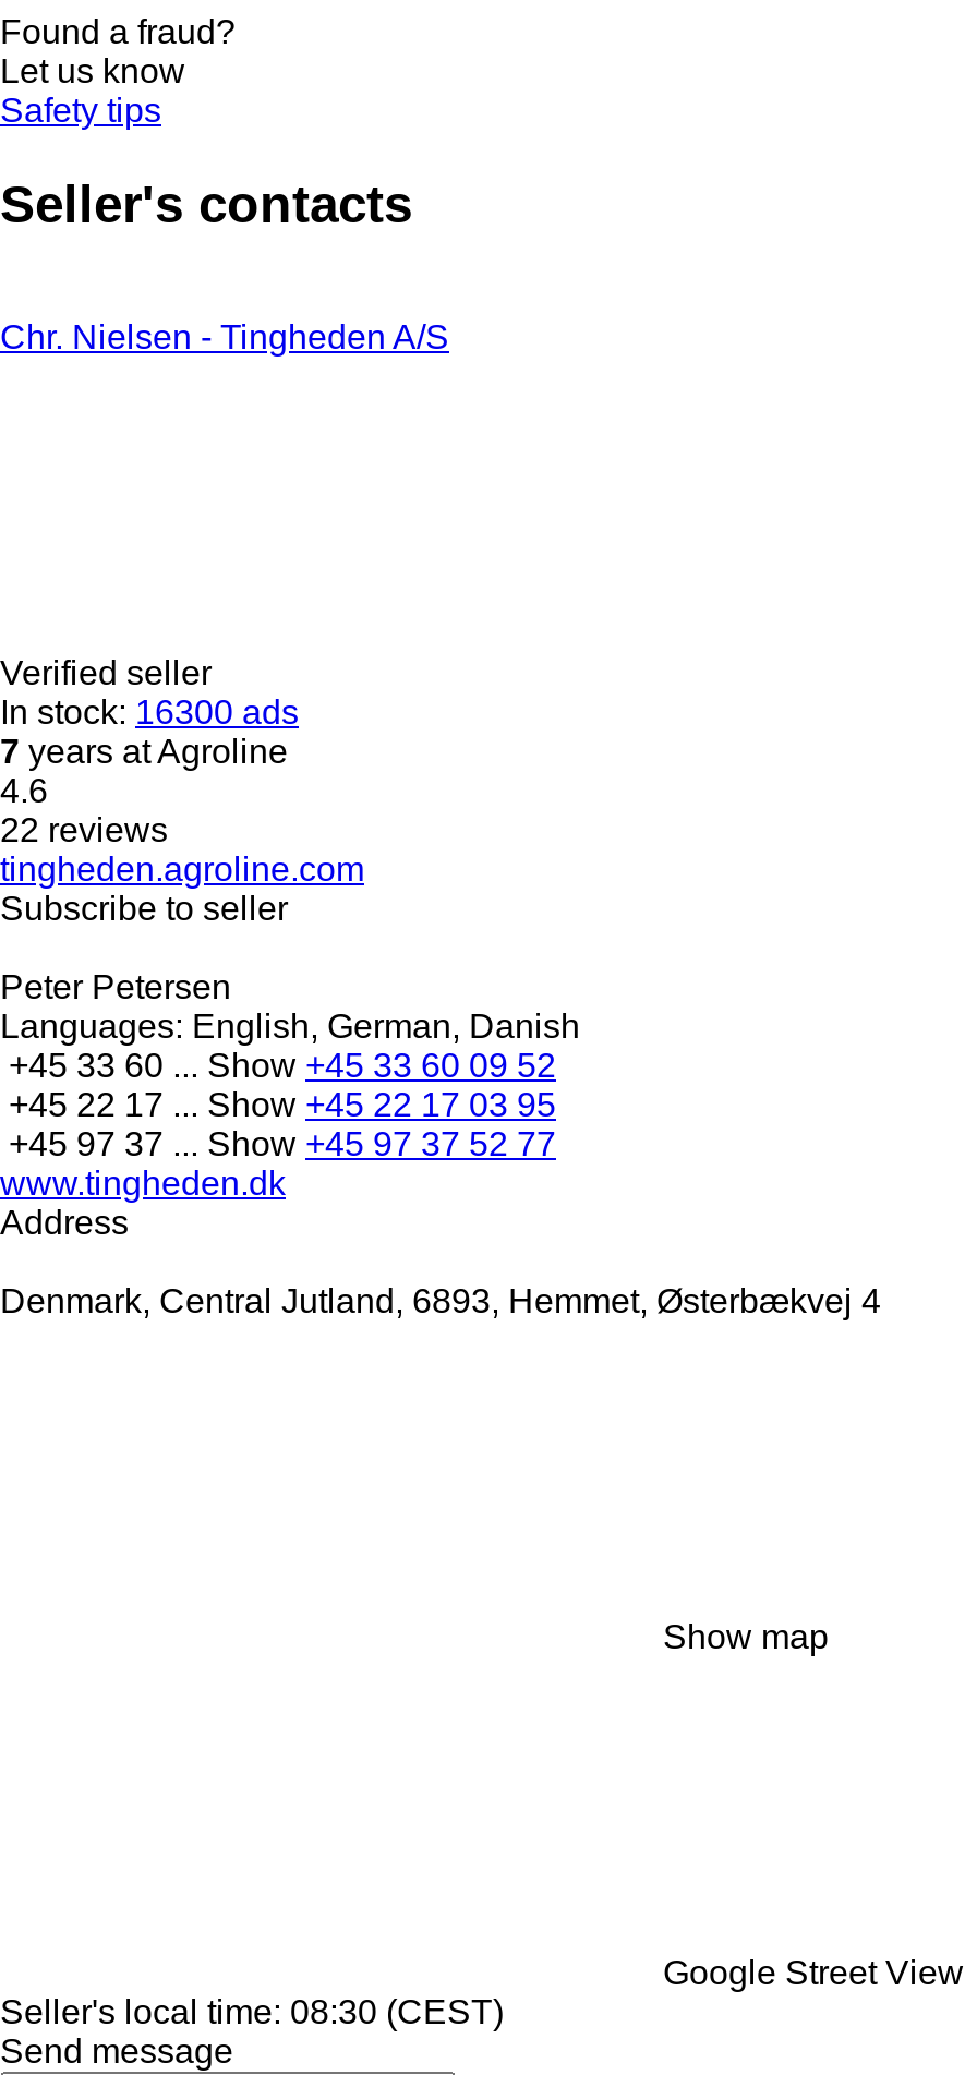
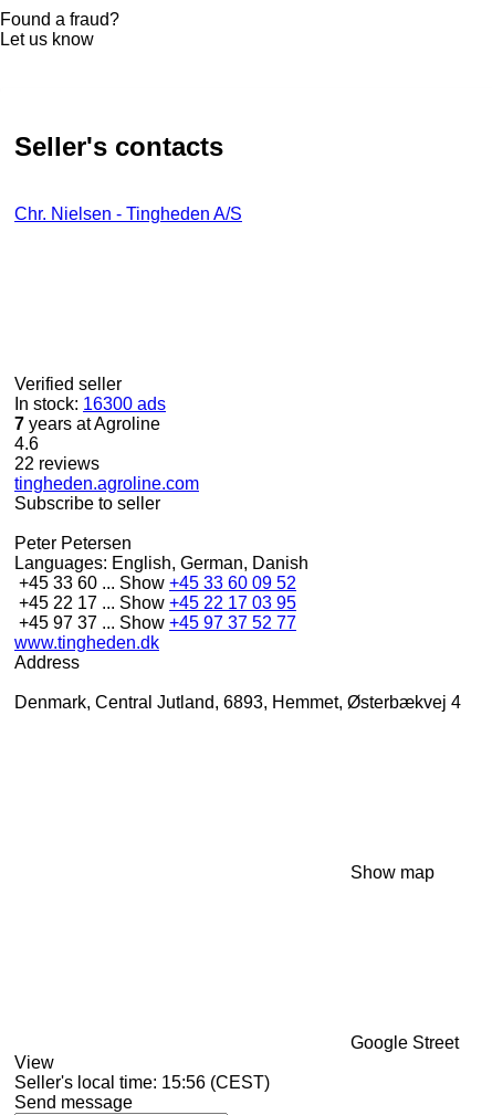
- Safety tips

- Google Street View
- Seller's local time: 08:30 (CEST)
+ Google Street
+ View
+ Seller's local time: 15:56 (CEST)
